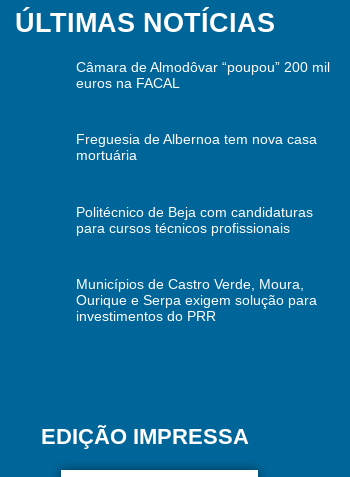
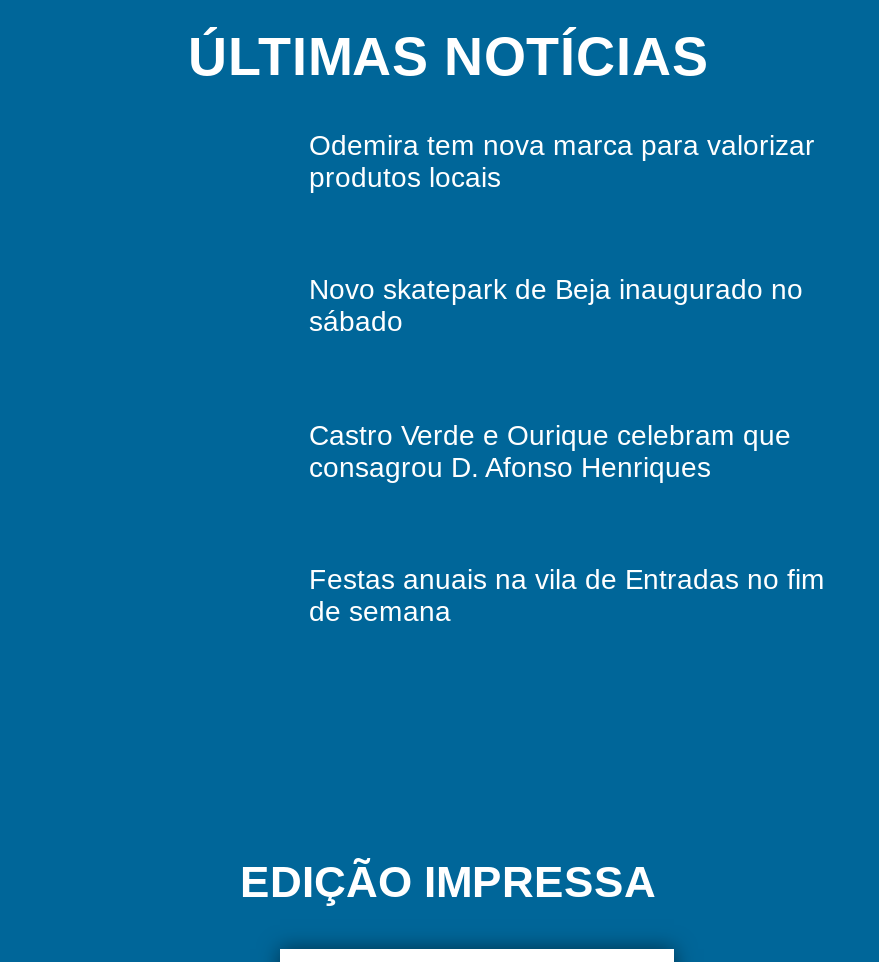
- Câmara de Almodôvar “poupou” 200 mil
- euros na FACAL
+ Odemira tem nova marca para valorizar
+ produtos locais

- Freguesia de Albernoa tem nova casa
- mortuária
+ Novo skatepark de Beja inaugurado no
+ sábado

- Politécnico de Beja com candidaturas
- para cursos técnicos profissionais
+ Castro Verde e Ourique celebram que
+ consagrou D. Afonso Henriques

- Municípios de Castro Verde, Moura,
- Ourique e Serpa exigem solução para
- investimentos do PRR
+ Festas anuais na vila de Entradas no fim
+ de semana
